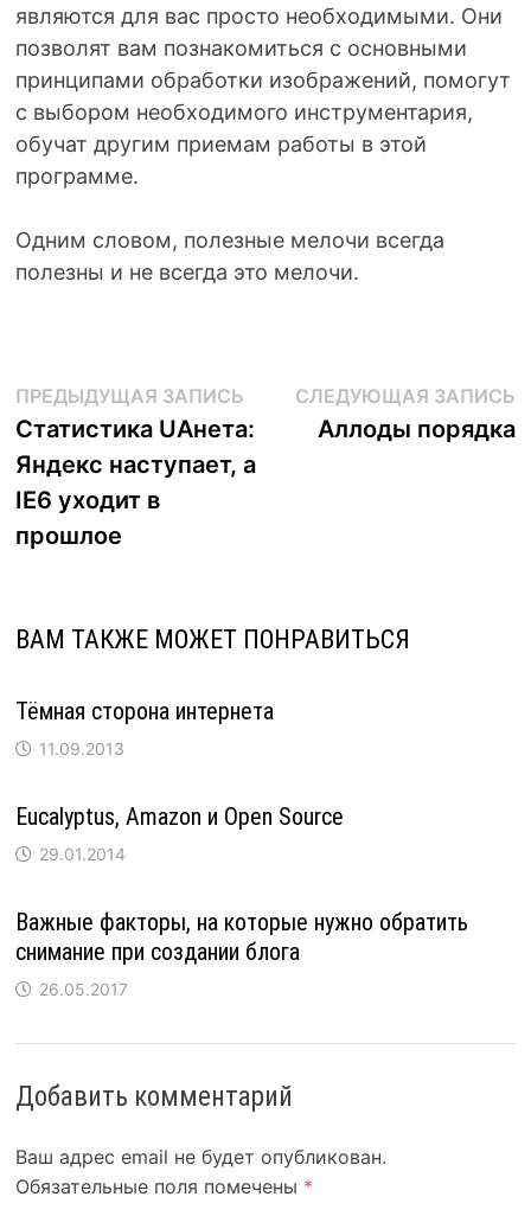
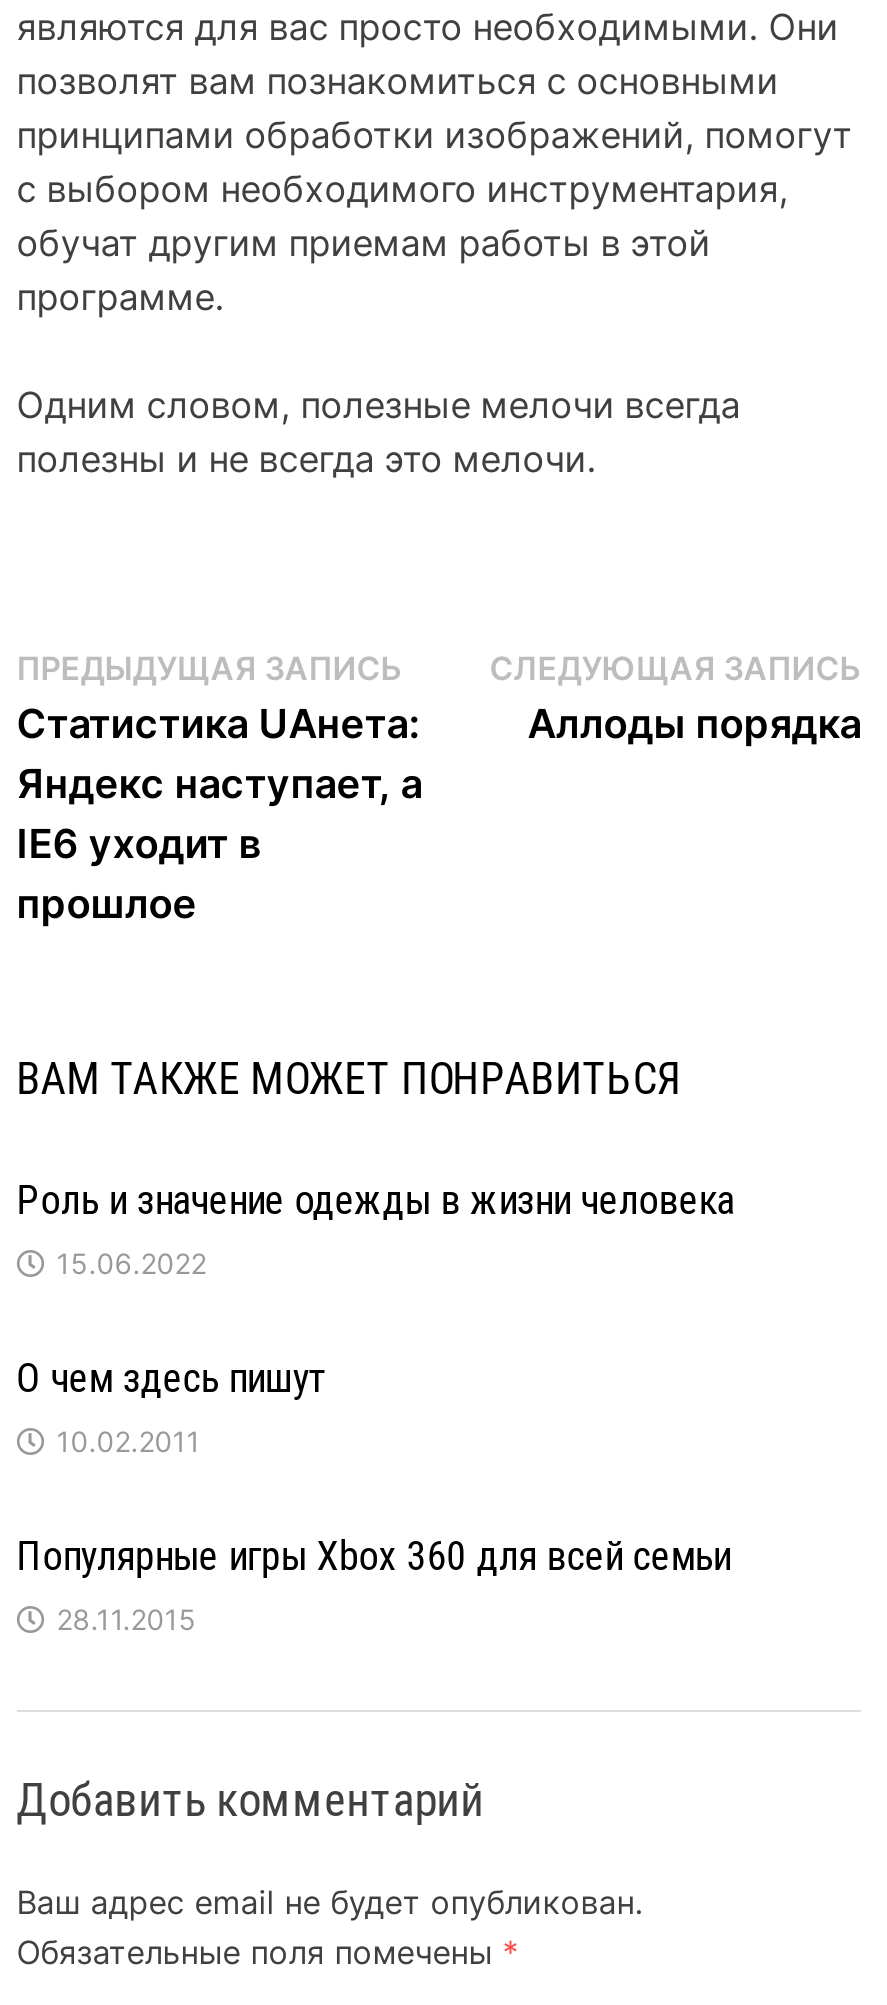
- Тёмная сторона интернета
+ Роль и значение одежды в жизни человека

- 11.09.2013
+ 15.06.2022

- Eucalyptus, Amazon и Open Source
+ О чем здесь пишут

- 29.01.2014
+ 10.02.2011

- Важные факторы, на которые нужно обратить
- снимание при создании блога
+ Популярные игры Xbox 360 для всей семьи

- 26.05.2017
+ 28.11.2015
